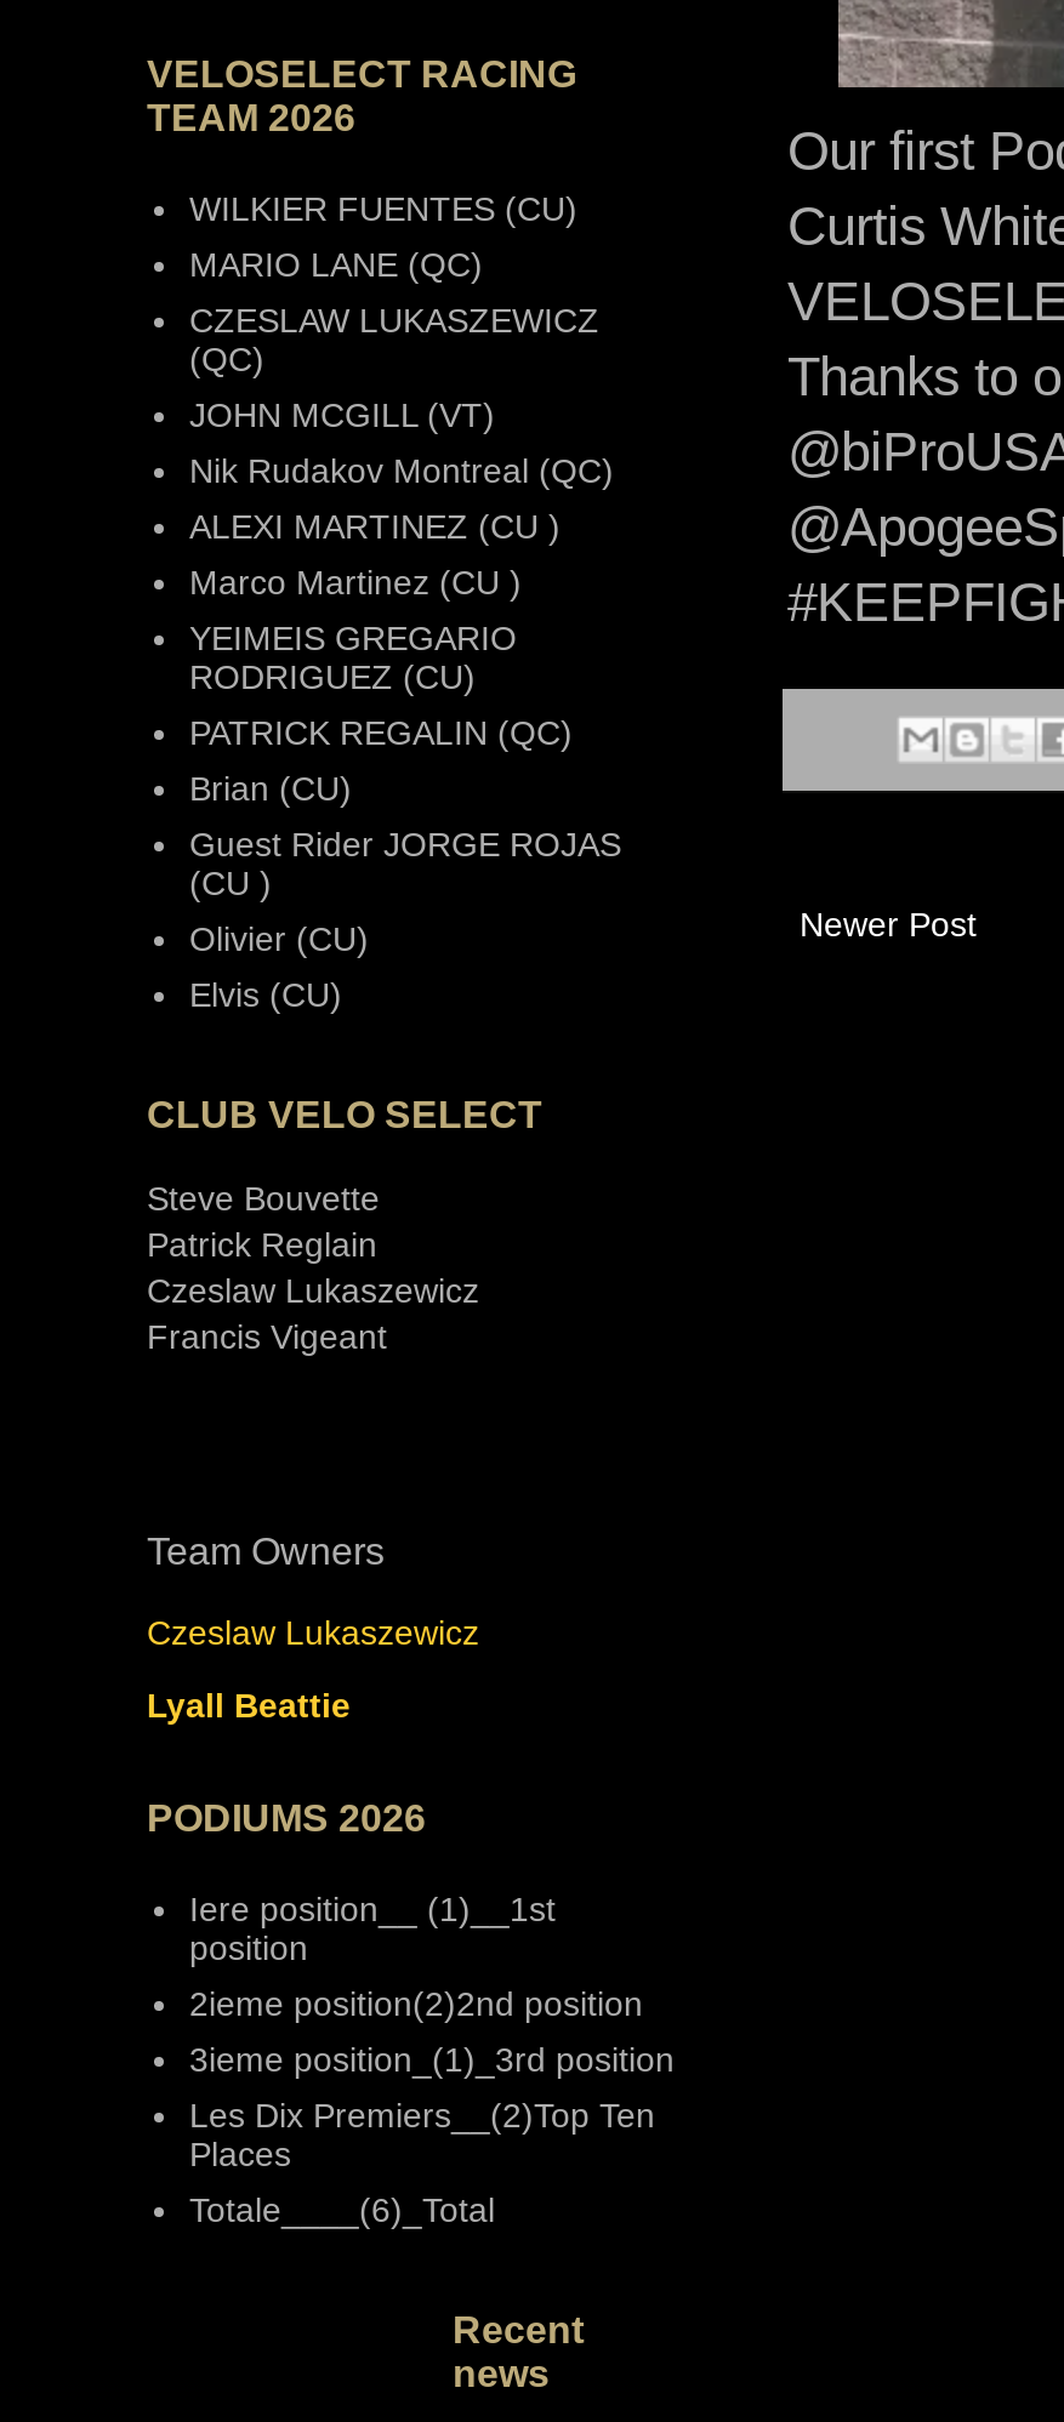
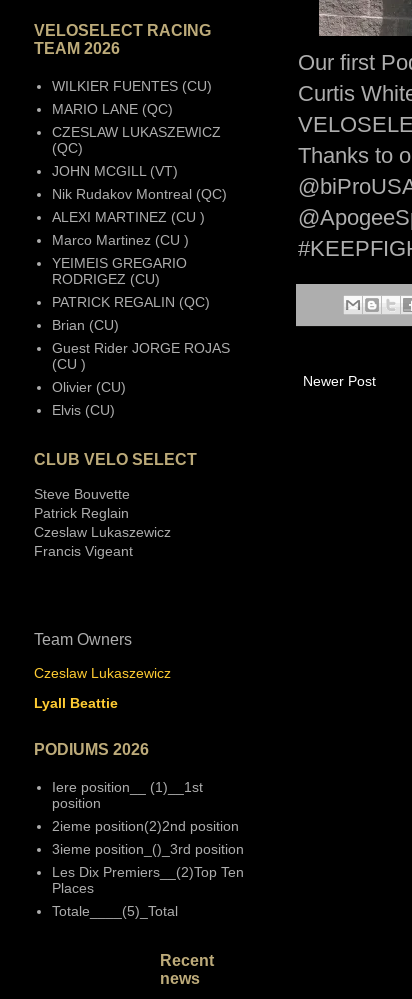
- RODRIGUEZ (CU)
+ RODRIGEZ (CU)

- 3ieme position_(1)_3rd position
+ 3ieme position_()_3rd position

- Totale____(6)_Total
+ Totale____(5)_Total
